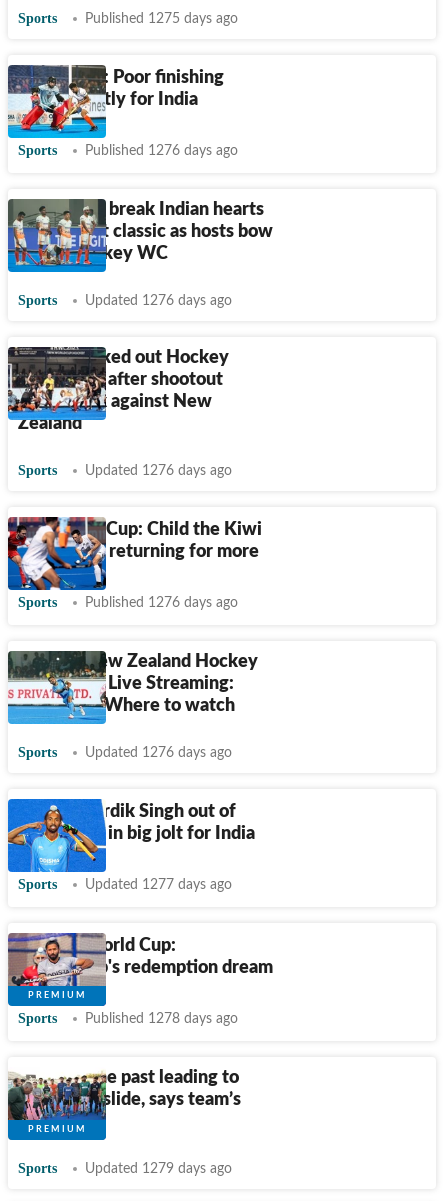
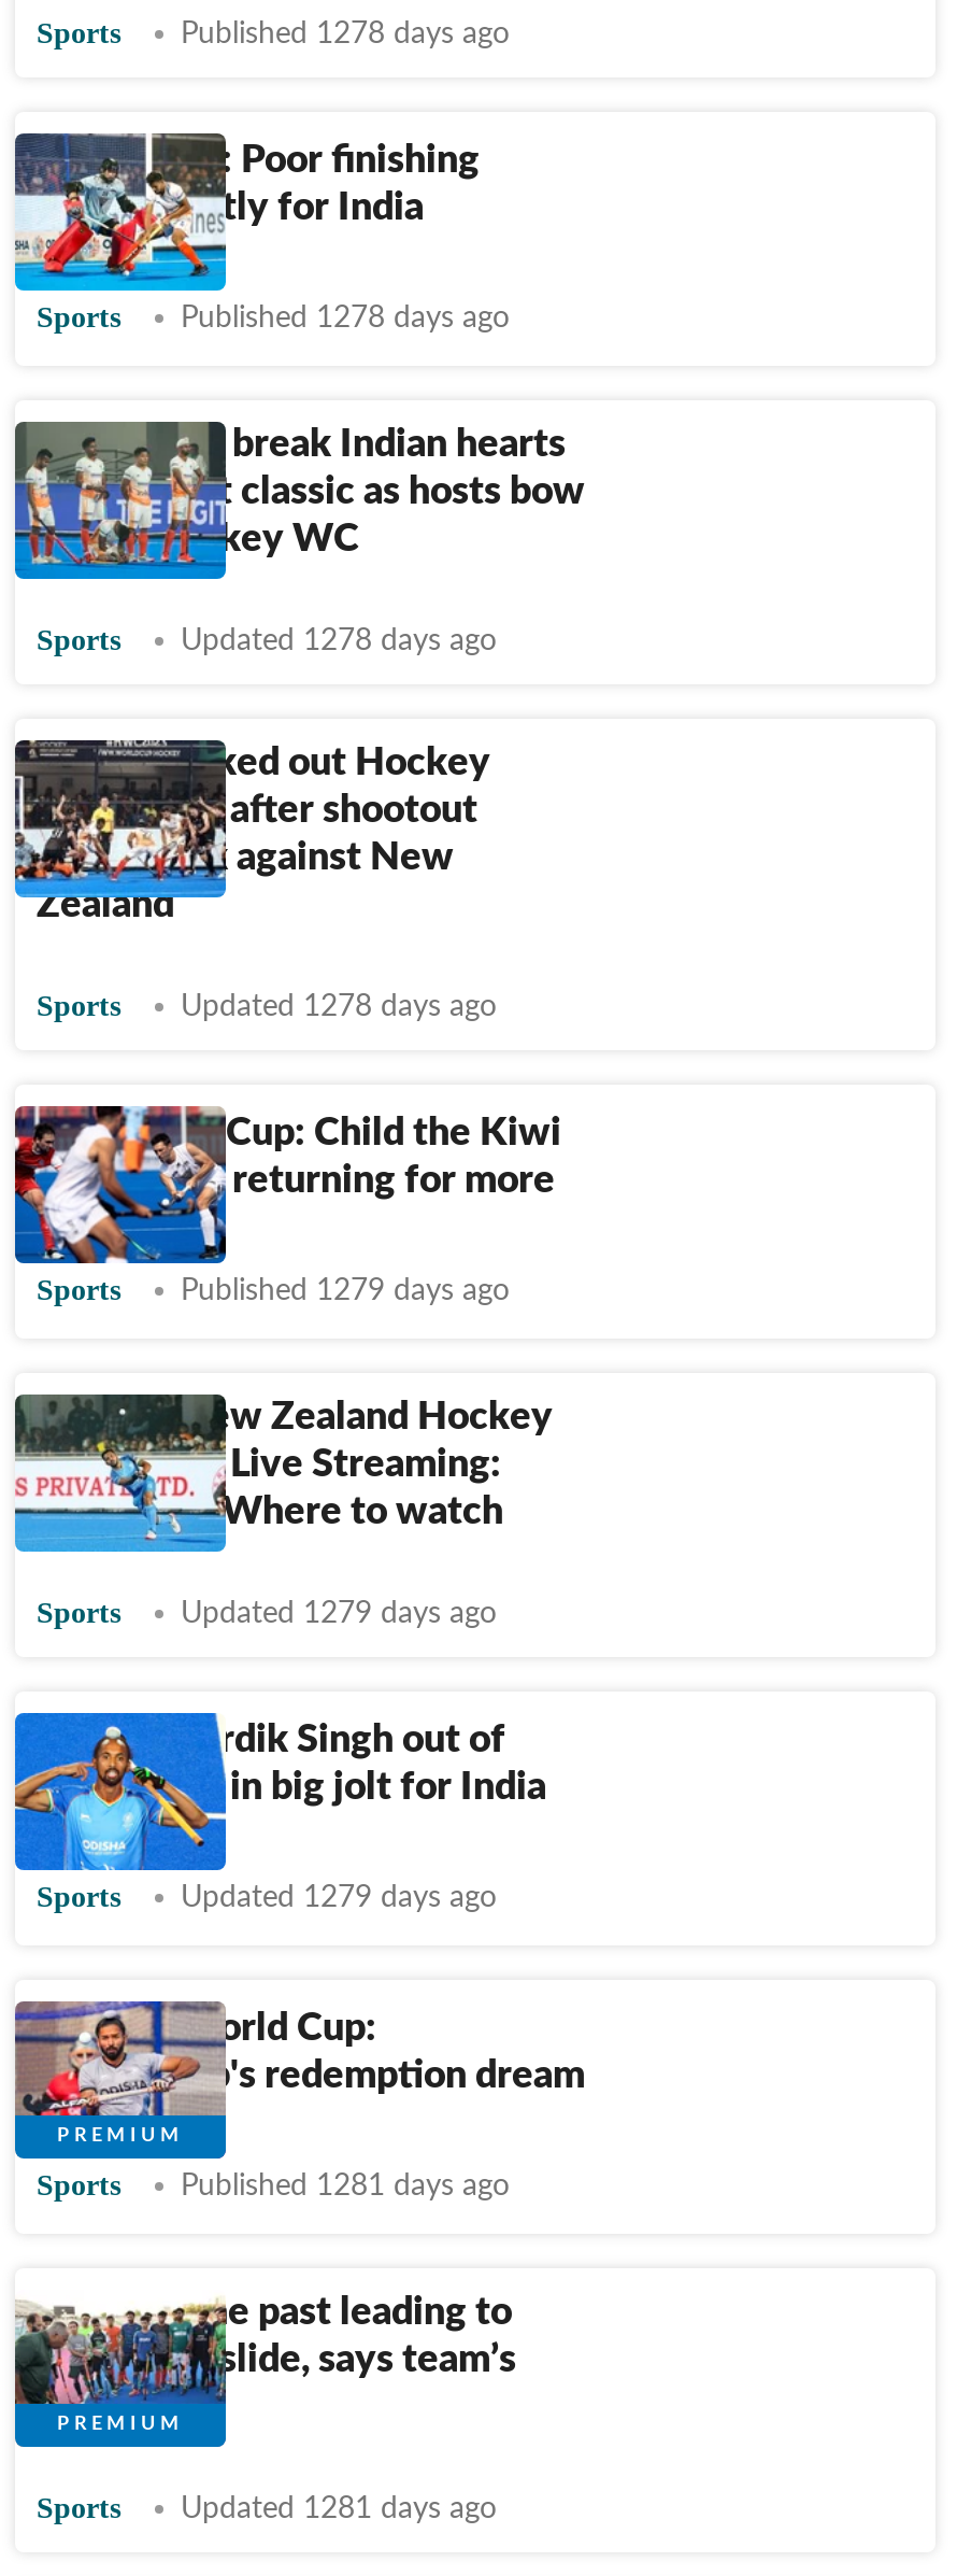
- Published 1275 days ago
+ Published 1278 days ago

- Published 1276 days ago
+ Published 1278 days ago

- Updated 1276 days ago
+ Updated 1278 days ago

- Updated 1276 days ago
+ Updated 1278 days ago

- Published 1276 days ago
+ Published 1279 days ago

- Updated 1276 days ago
+ Updated 1279 days ago

- Updated 1277 days ago
+ Updated 1279 days ago

- Published 1278 days ago
+ Published 1281 days ago

- Updated 1279 days ago
+ Updated 1281 days ago
